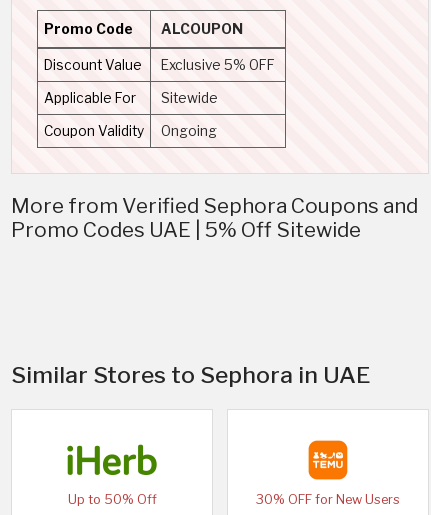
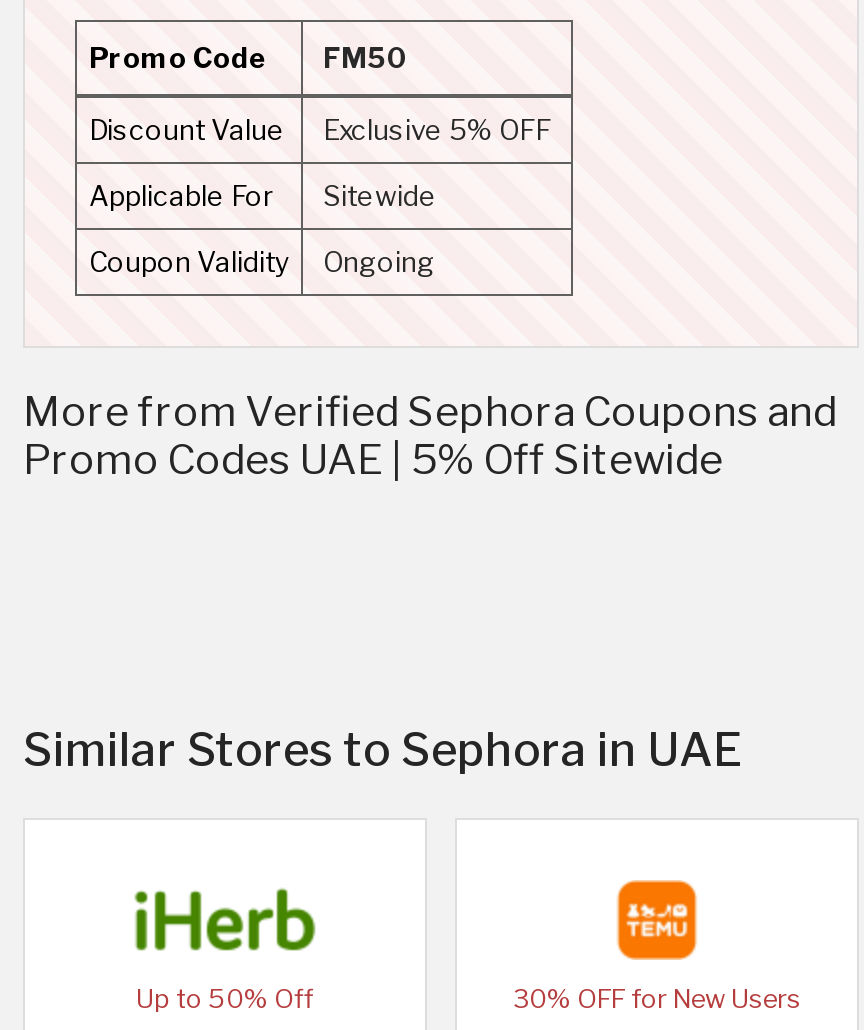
- ALCOUPON
+ FM50
